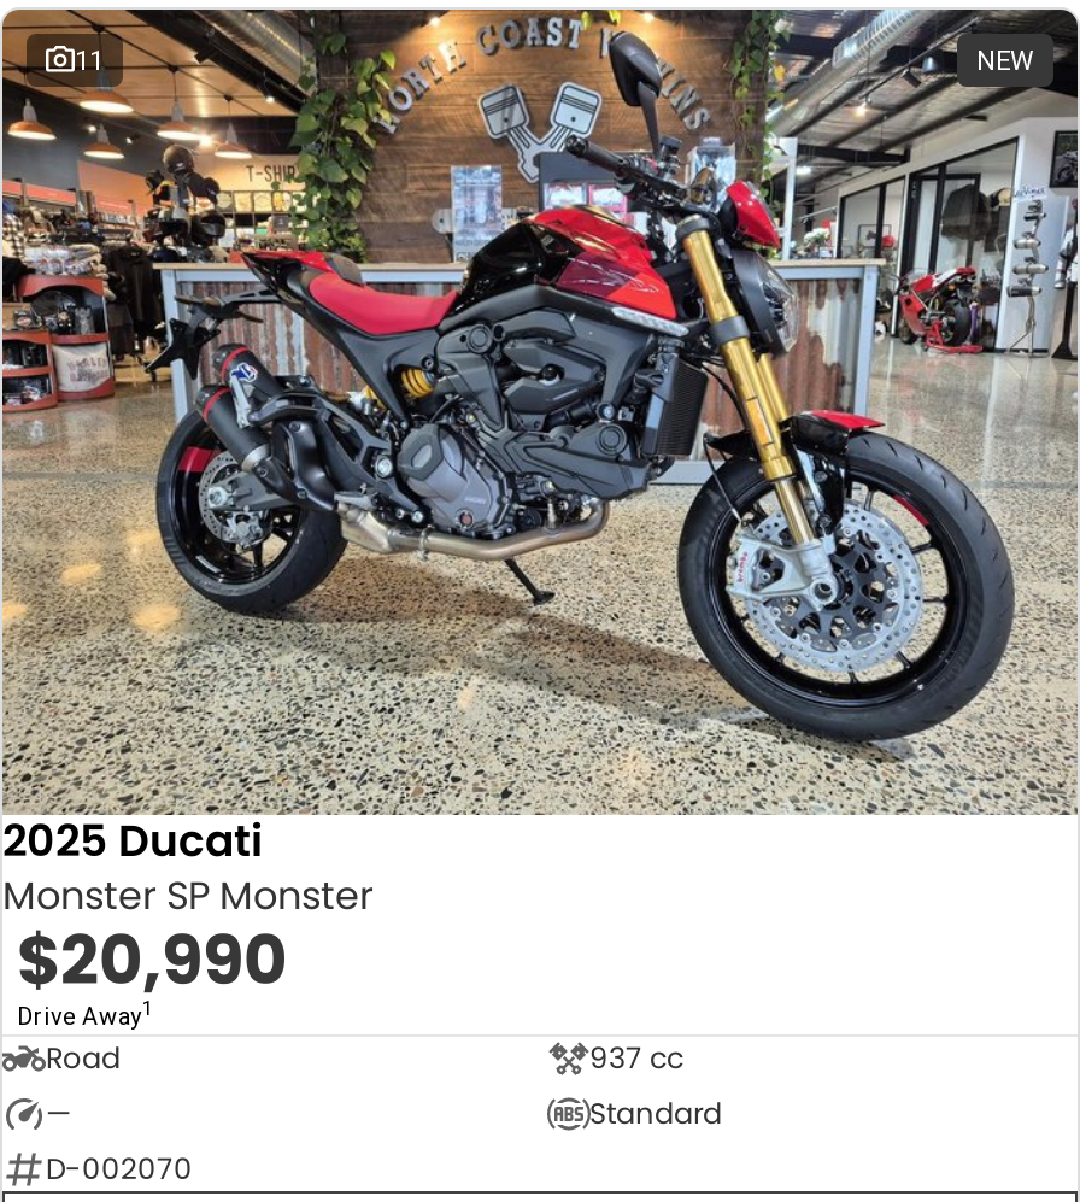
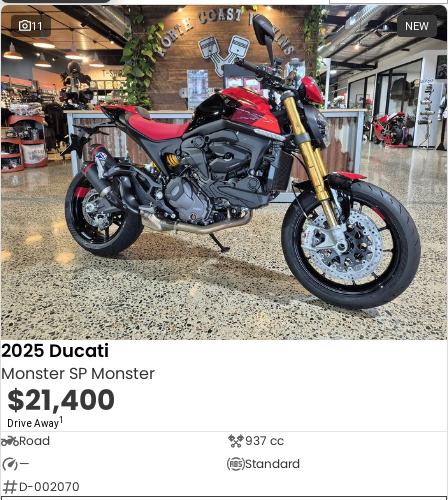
- $20,990
+ $21,400
